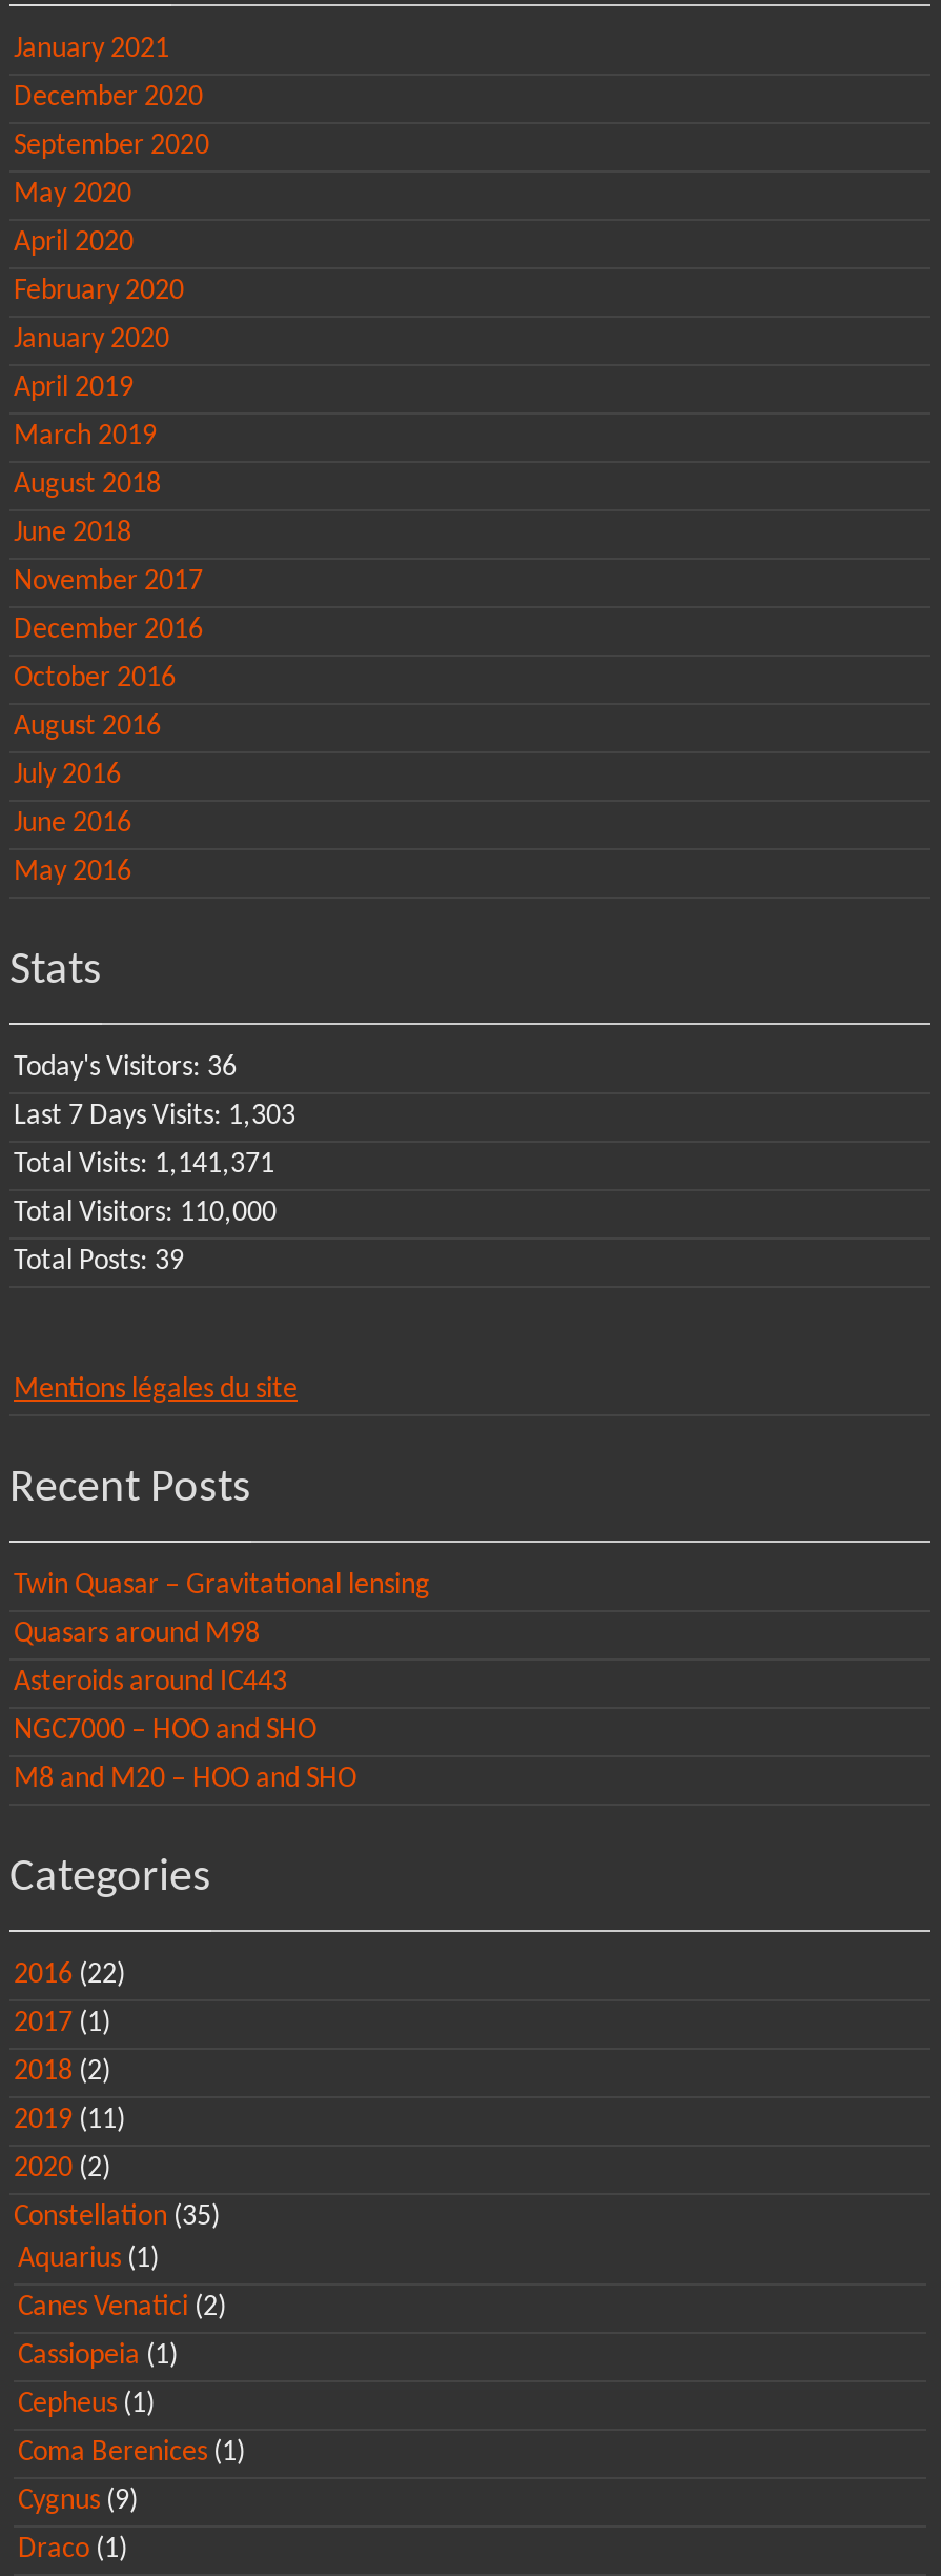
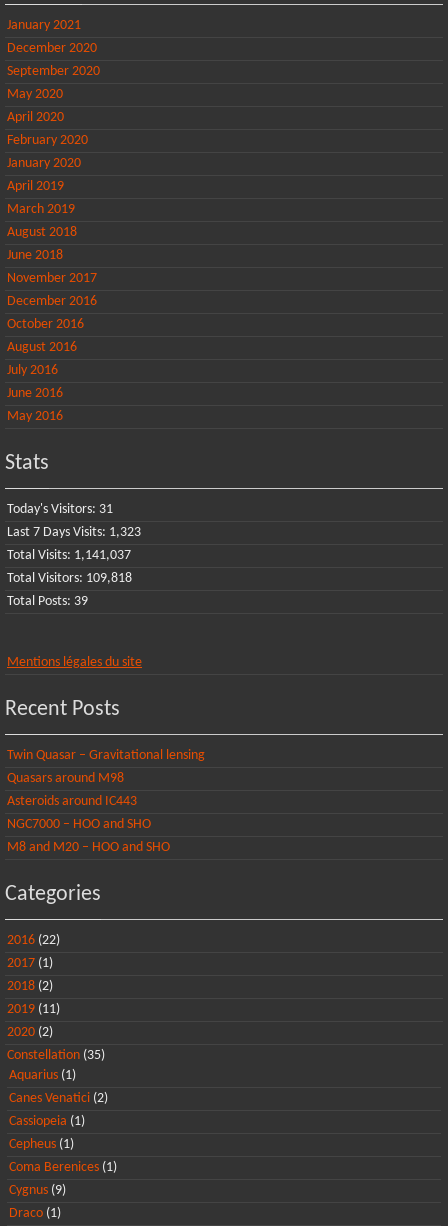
- Today's Visitors: 36
+ Today's Visitors: 31

- Last 7 Days Visits: 1,303
+ Last 7 Days Visits: 1,323

- Total Visits: 1,141,371
+ Total Visits: 1,141,037

- Total Visitors: 110,000
+ Total Visitors: 109,818
